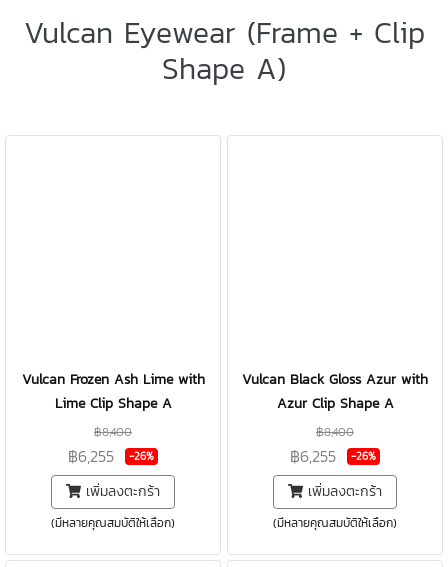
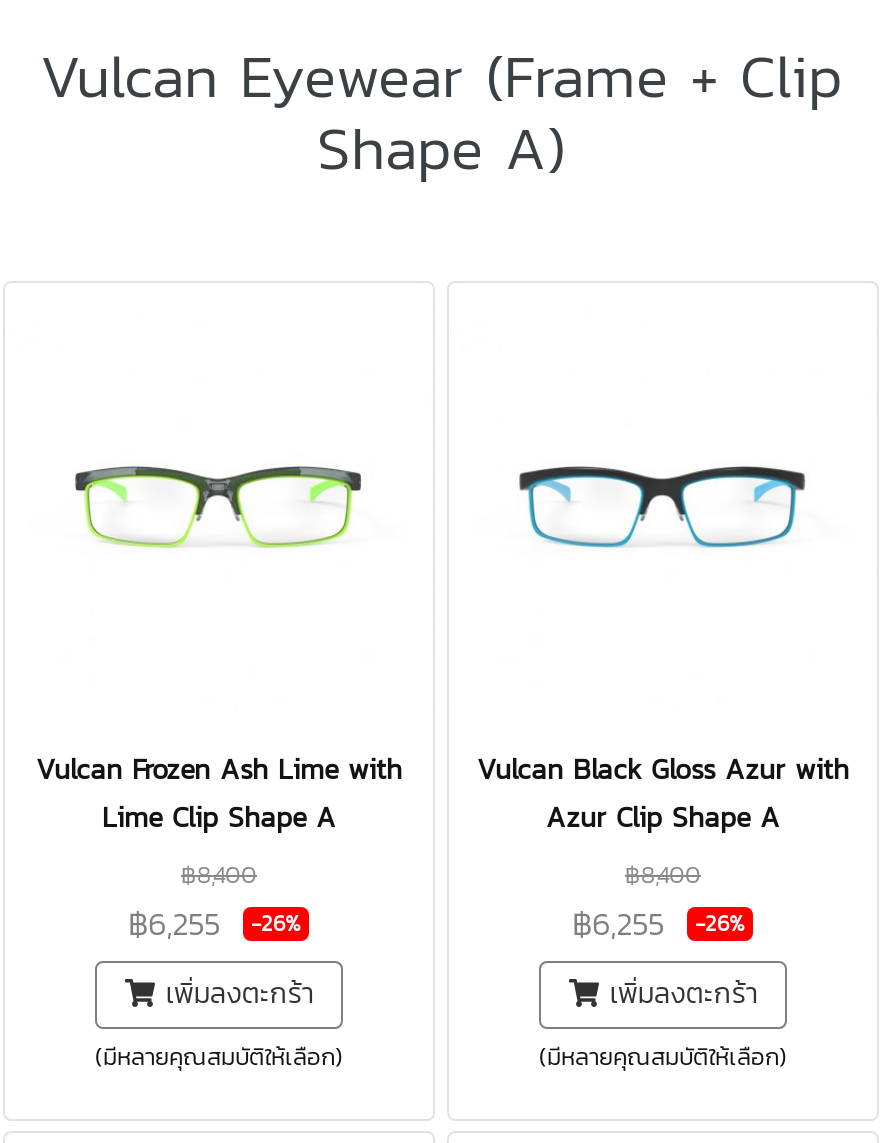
+ [image]

+ [image]
